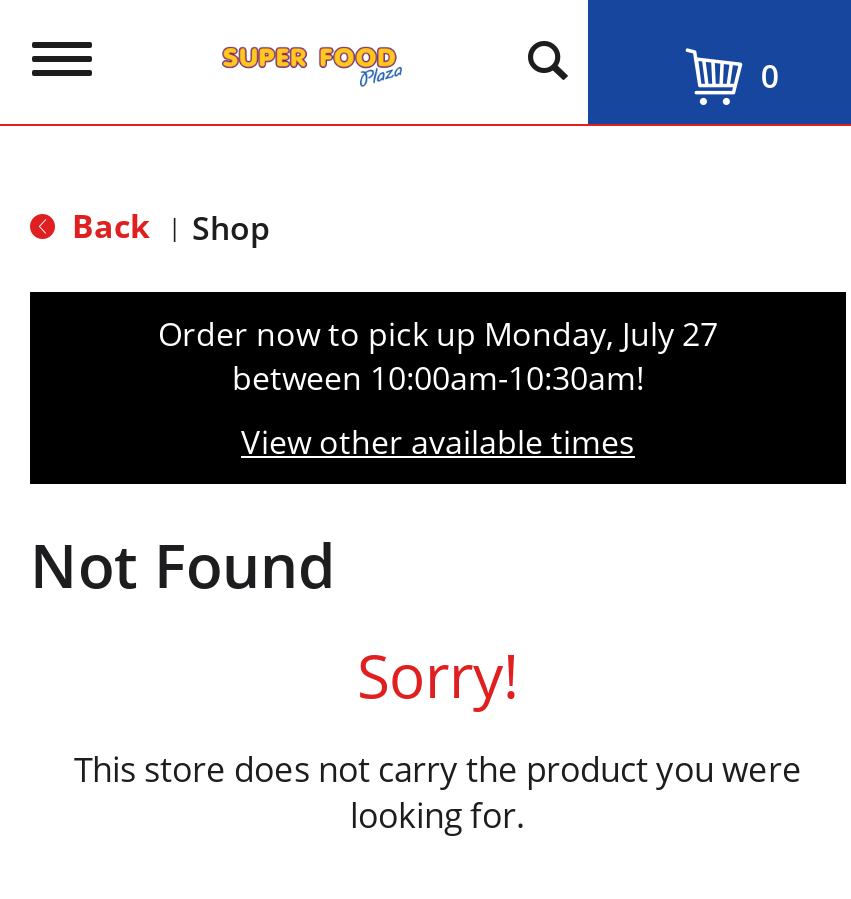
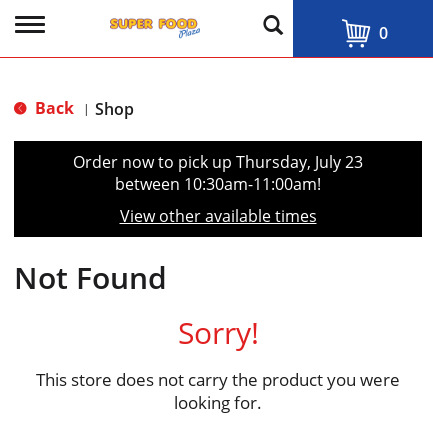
- Order now to pick up Monday, July 27
+ Order now to pick up Thursday, July 23

- between 10:00am-10:30am!
+ between 10:30am-11:00am!
